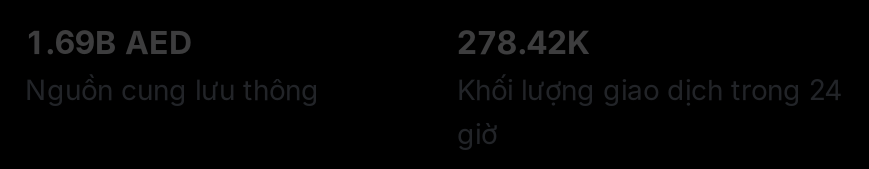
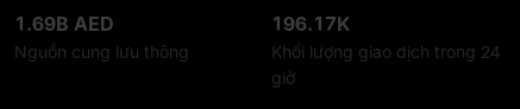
- 278.42K
+ 196.17K
